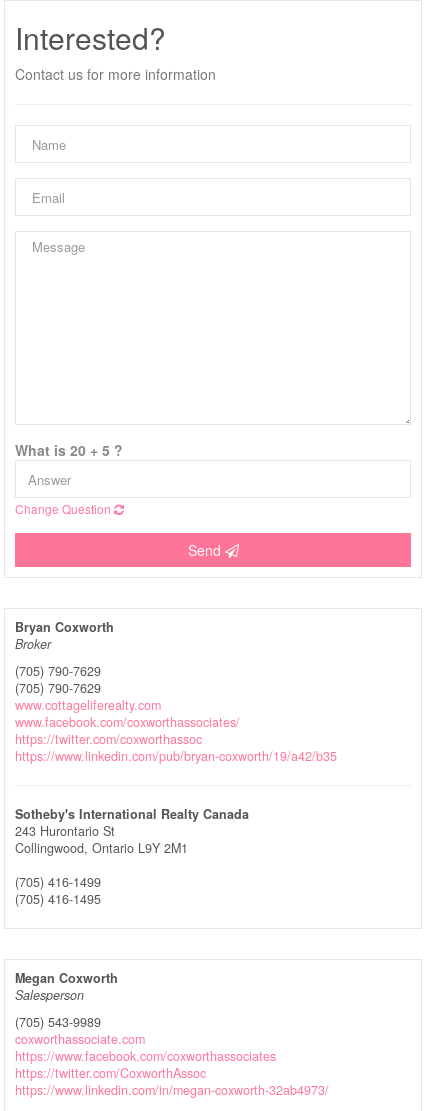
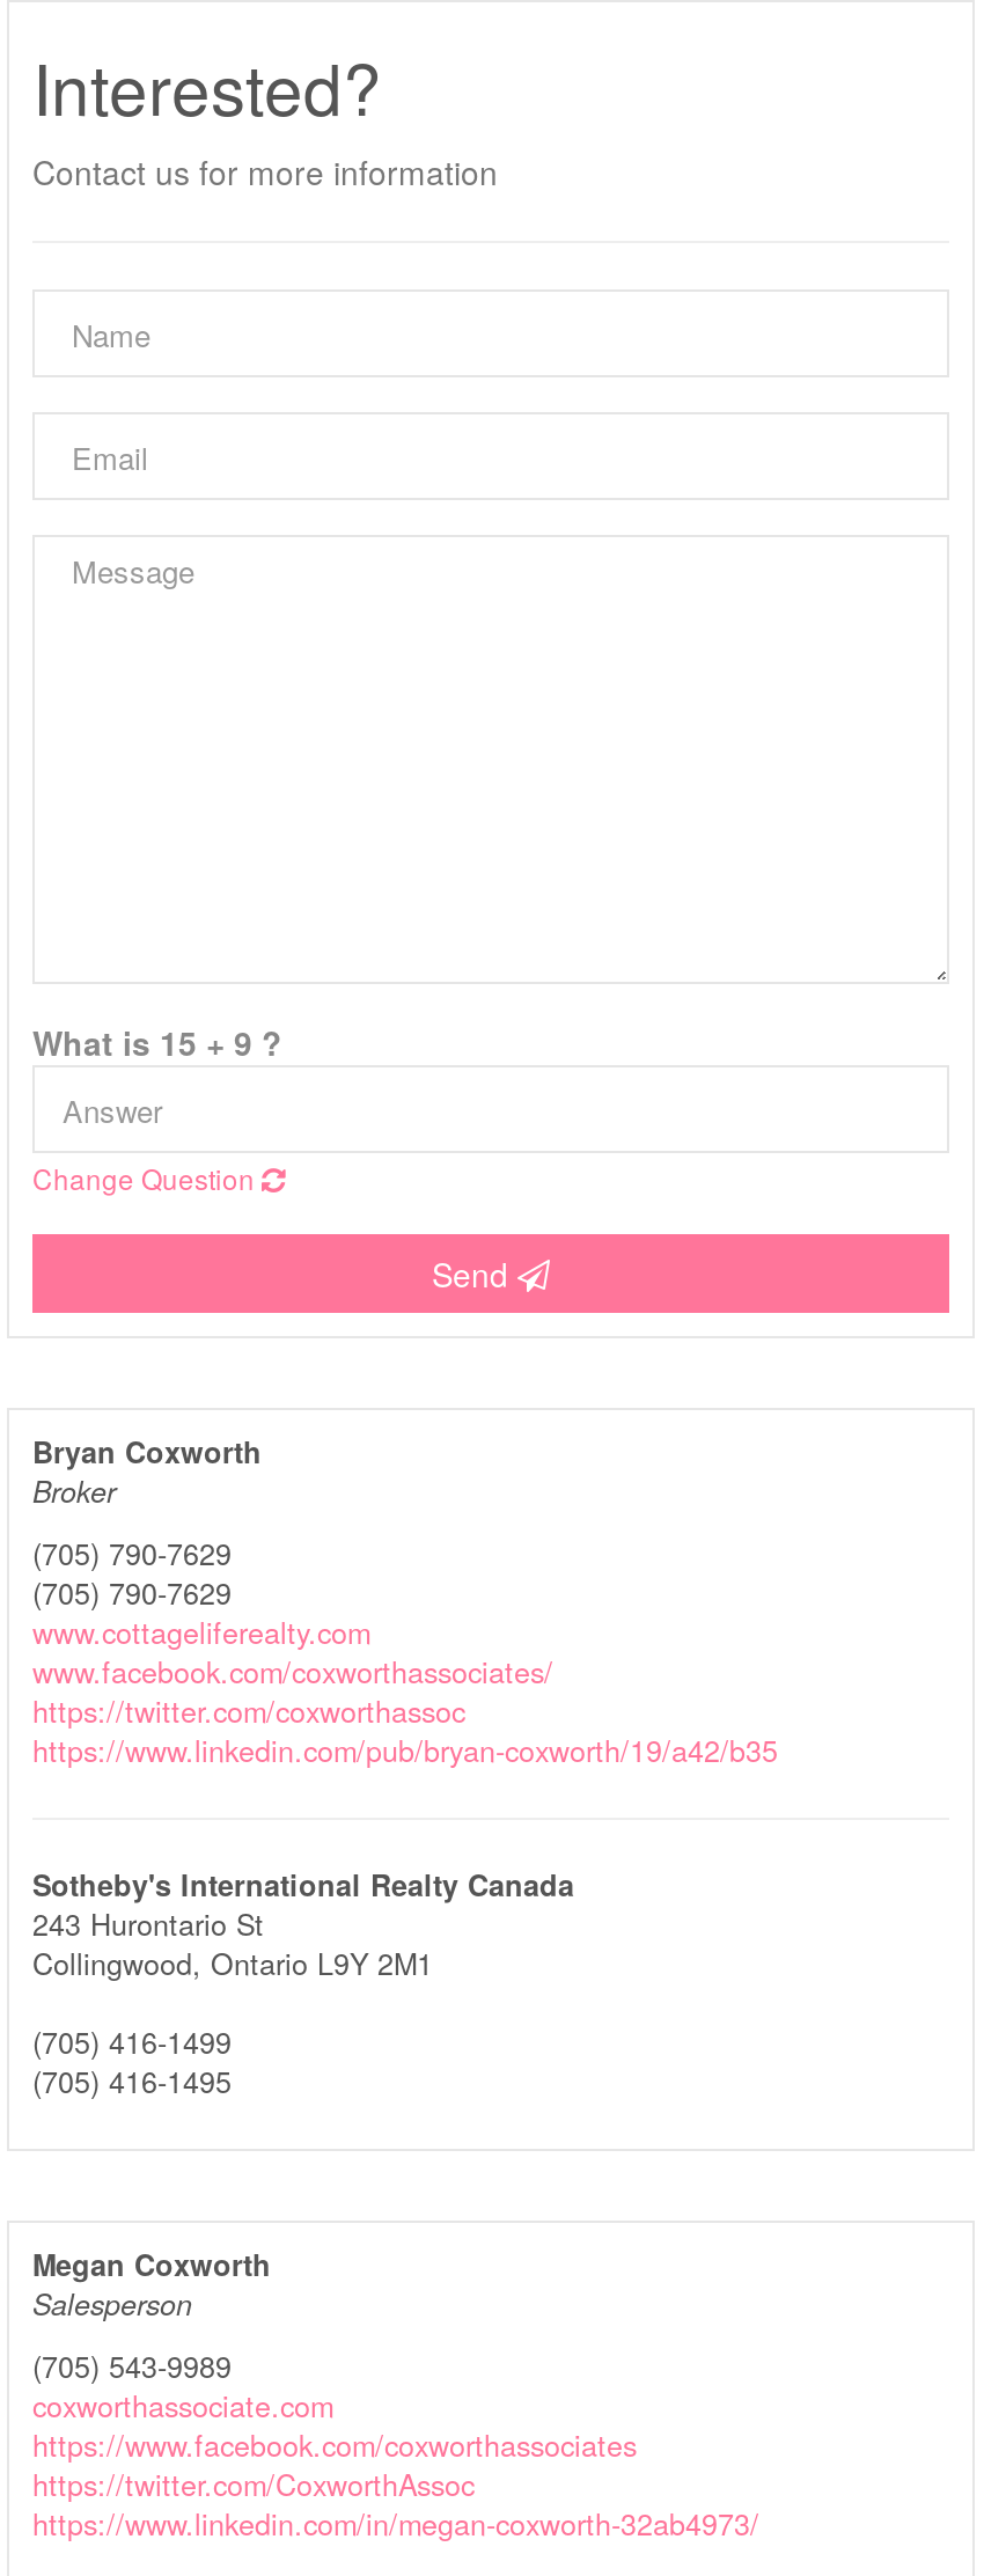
- What is 20 + 5 ?
+ What is 15 + 9 ?
